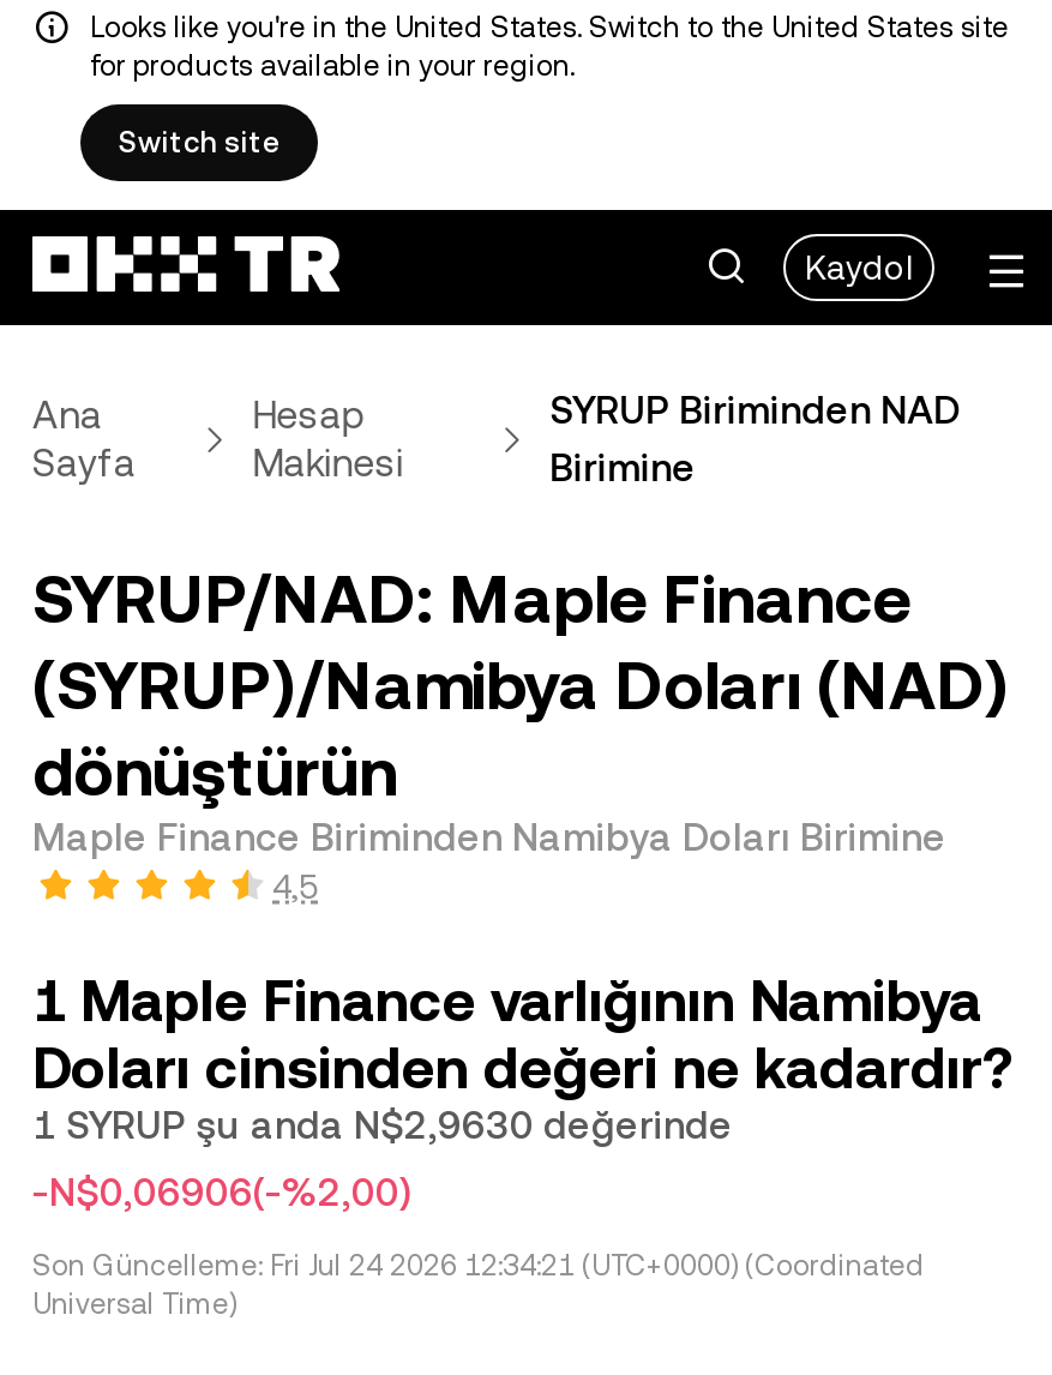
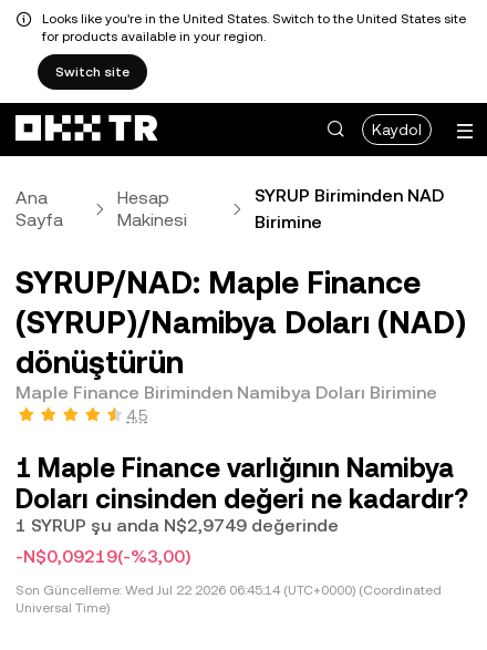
- 1 SYRUP şu anda N$2,9630 değerinde
+ 1 SYRUP şu anda N$2,9749 değerinde

- -N$0,06906(-%2,00)
+ -N$0,09219(-%3,00)

- Son Güncelleme: Fri Jul 24 2026 12:34:21 (UTC+0000) (Coordinated
+ Son Güncelleme: Wed Jul 22 2026 06:45:14 (UTC+0000) (Coordinated
